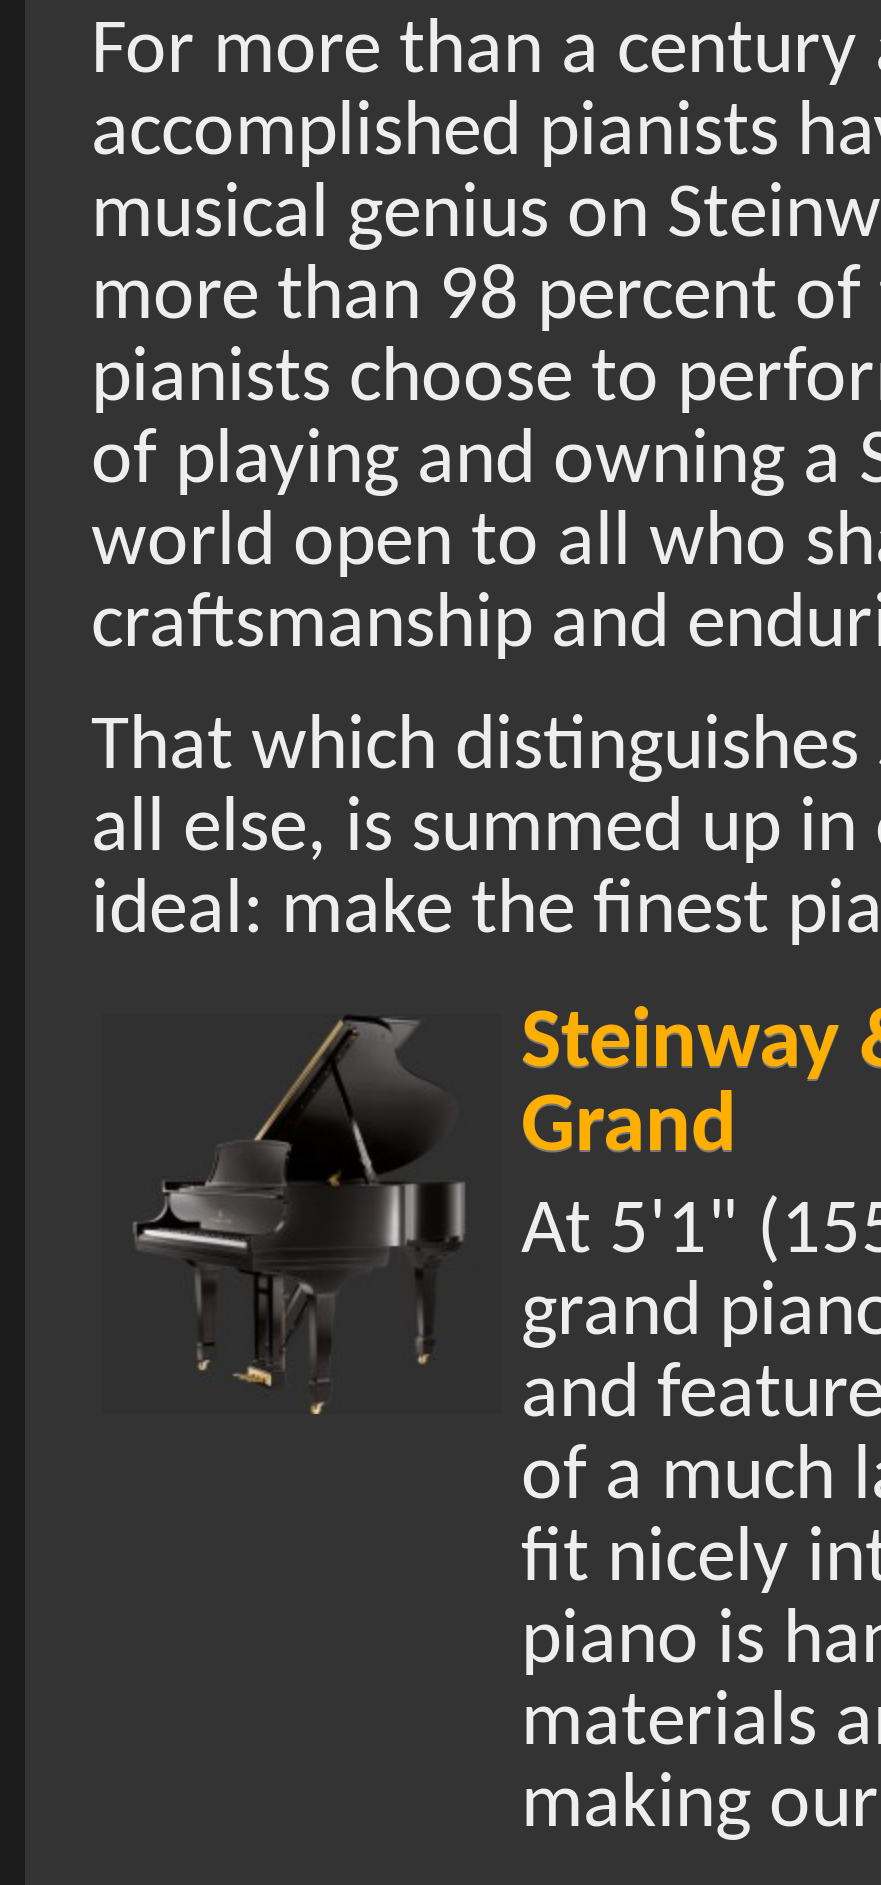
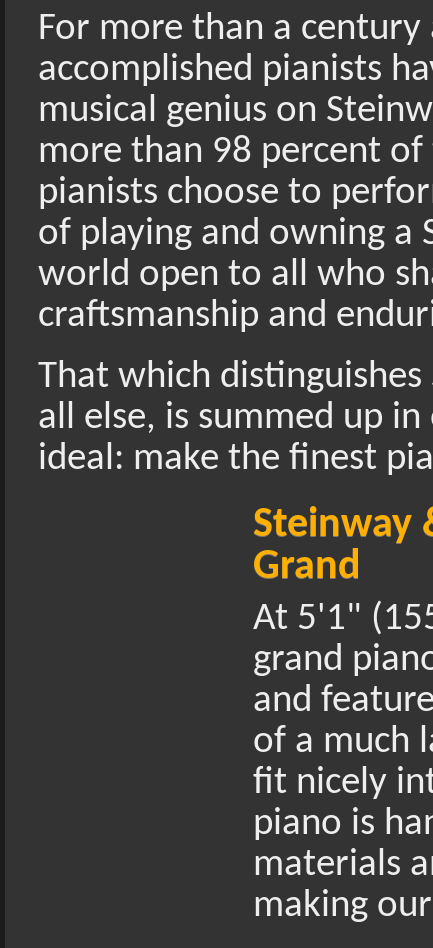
- [image]
